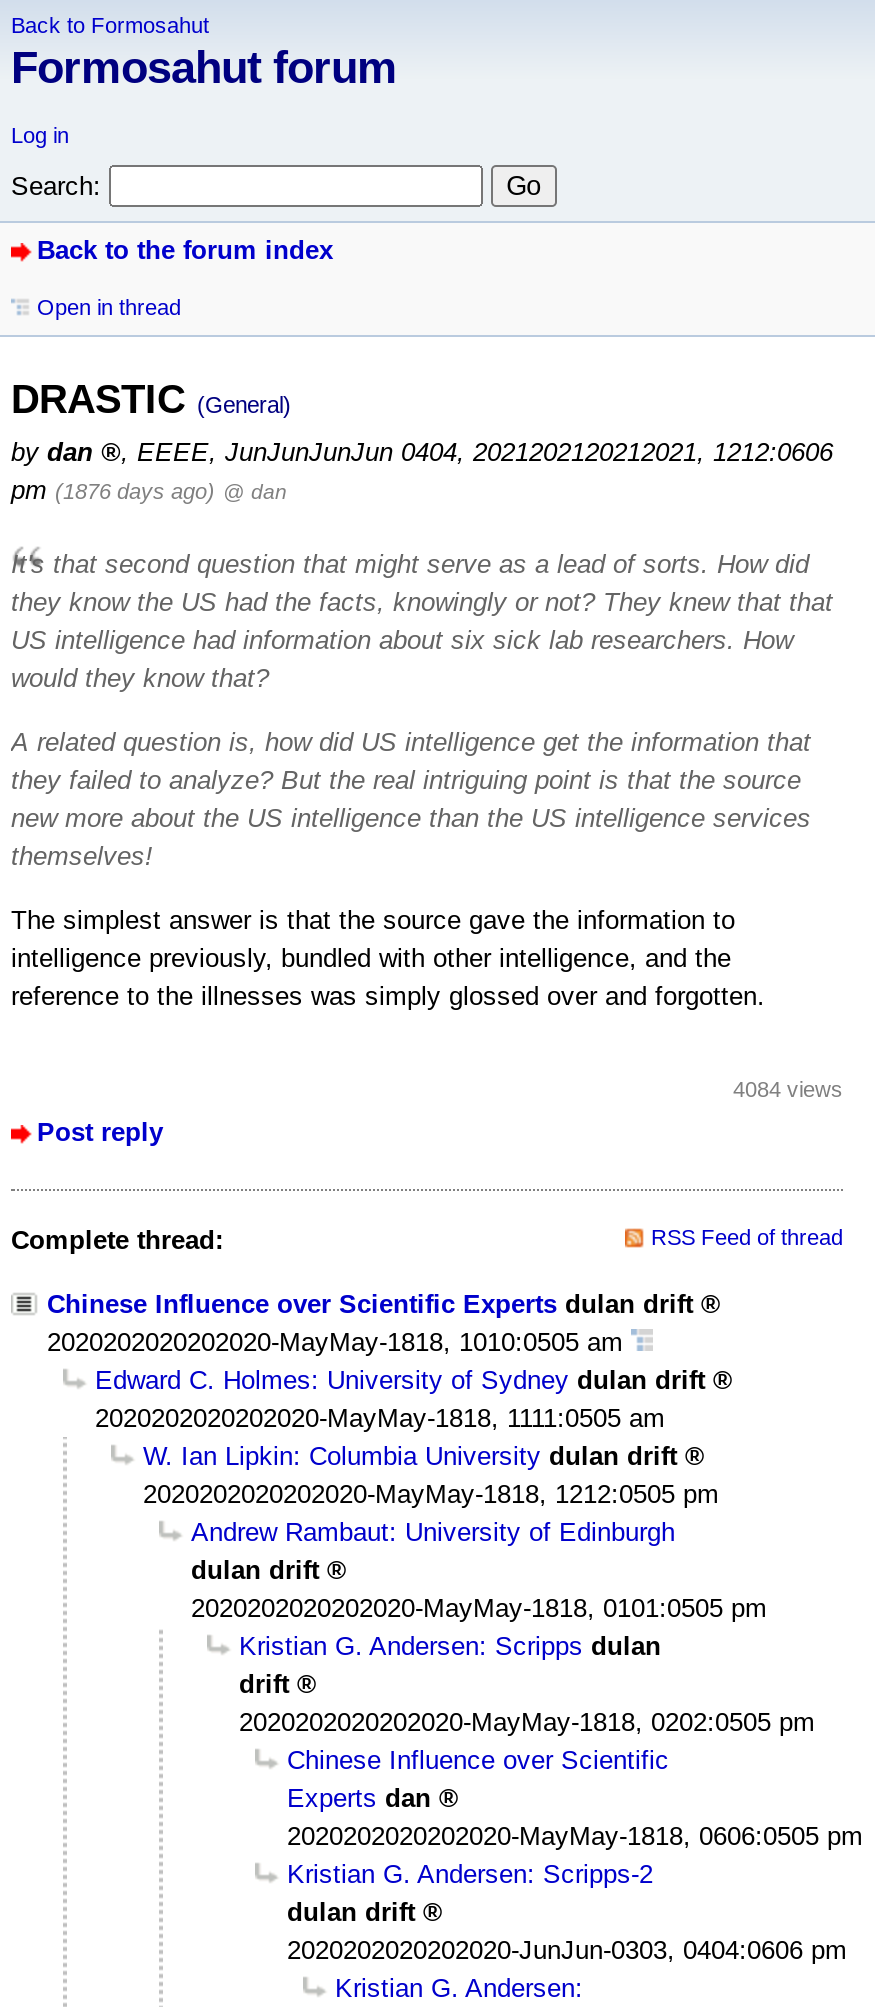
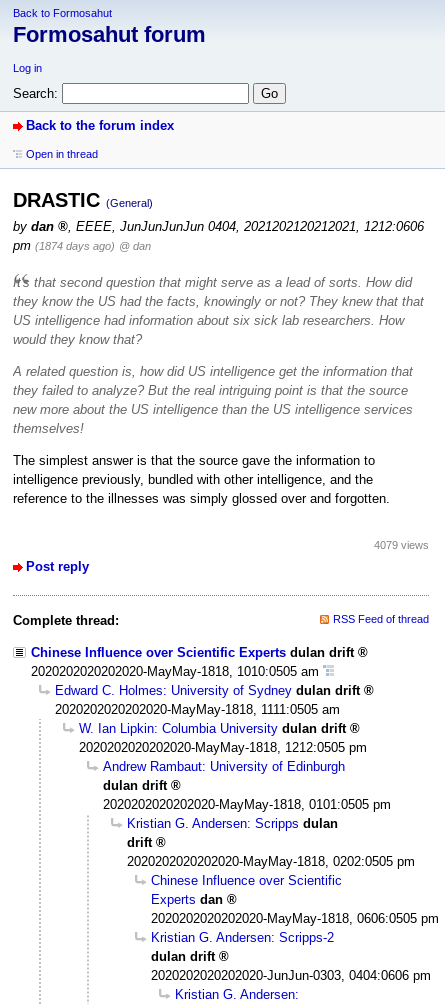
- pm (1876 days ago) @ dan
+ pm (1874 days ago) @ dan

- 4084 views
+ 4079 views
